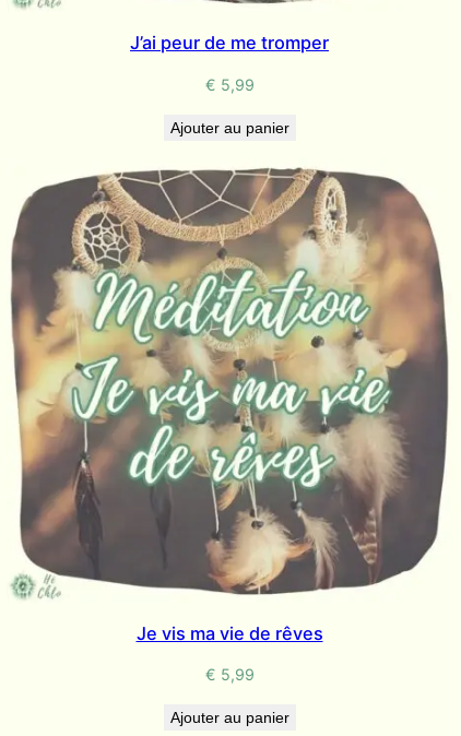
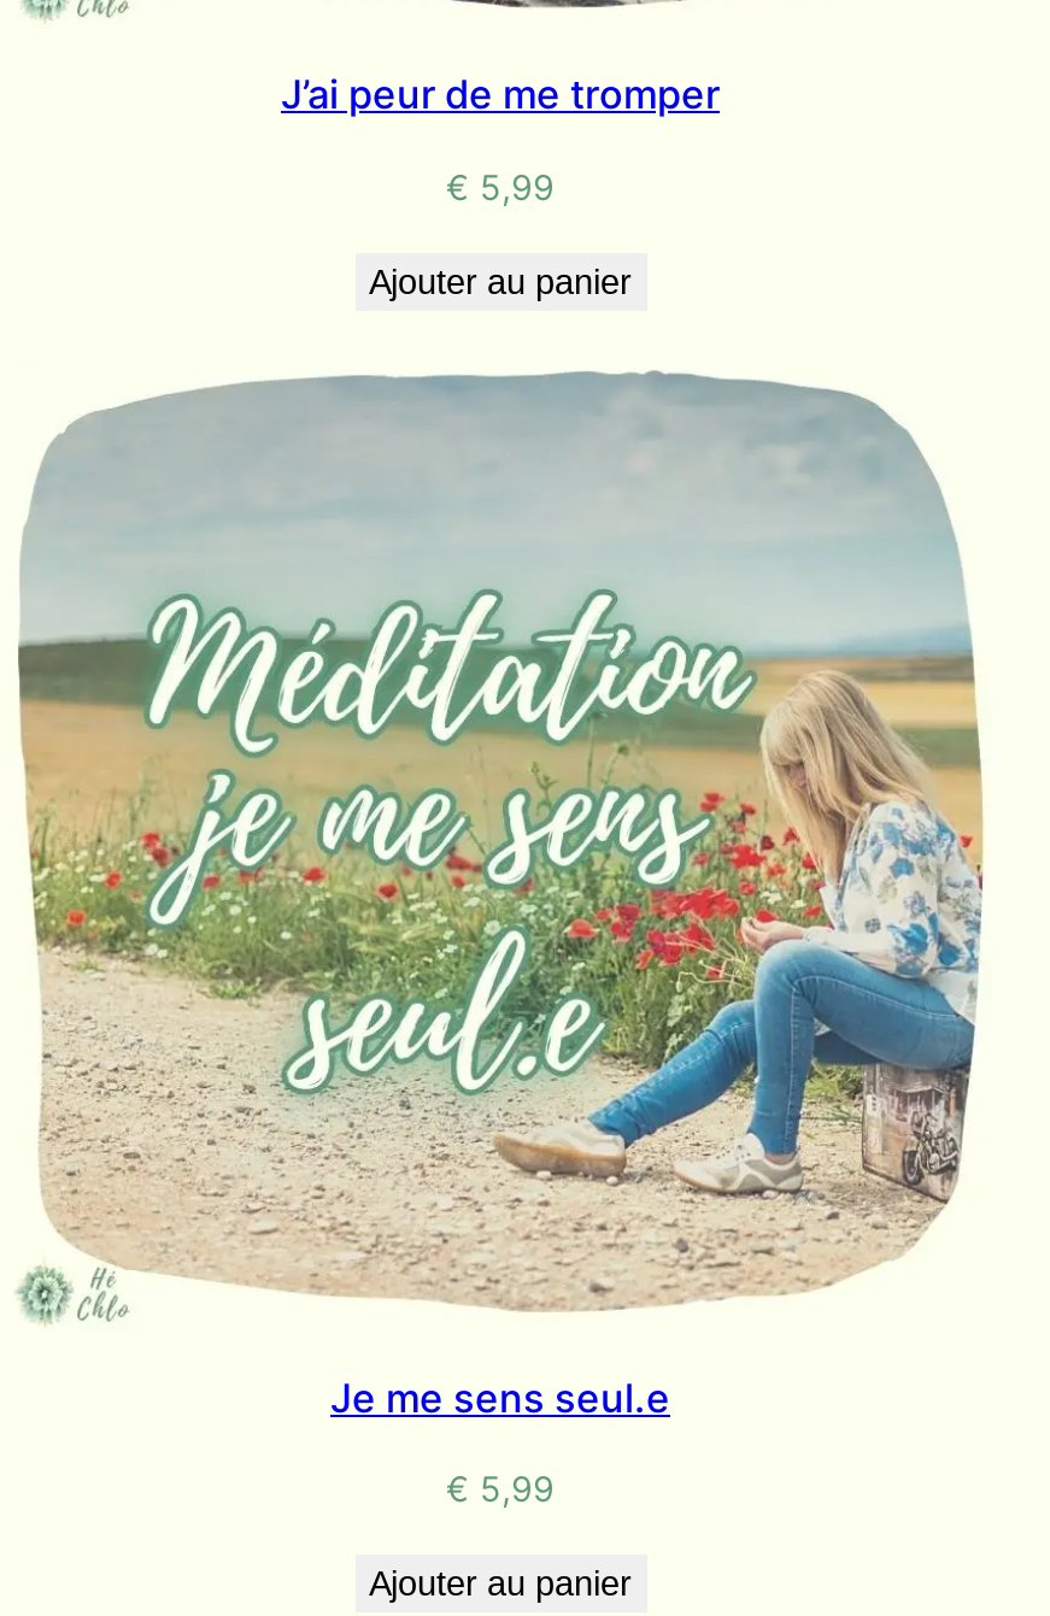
- [image]
- Je vis ma vie de rêves
+ [image]
+ Je me sens seul.e
